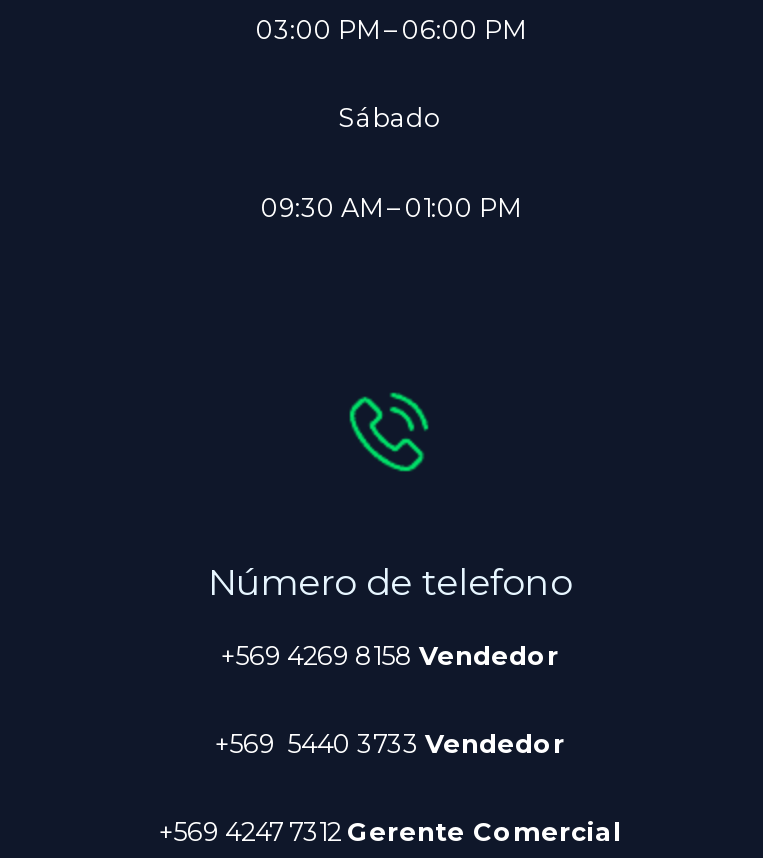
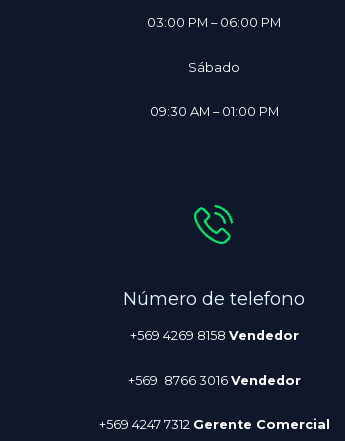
- +569 5440 3733 Vendedor
+ +569 8766 3016 Vendedor
